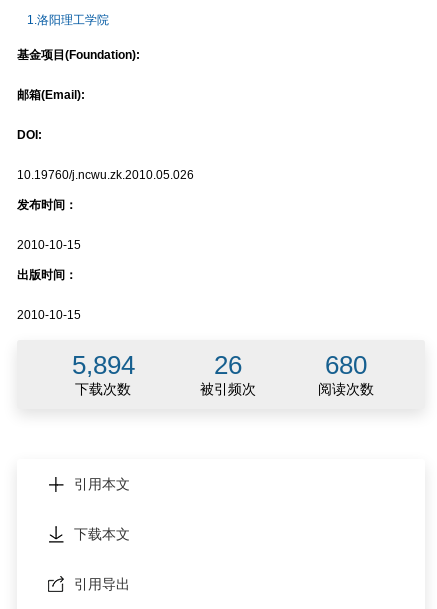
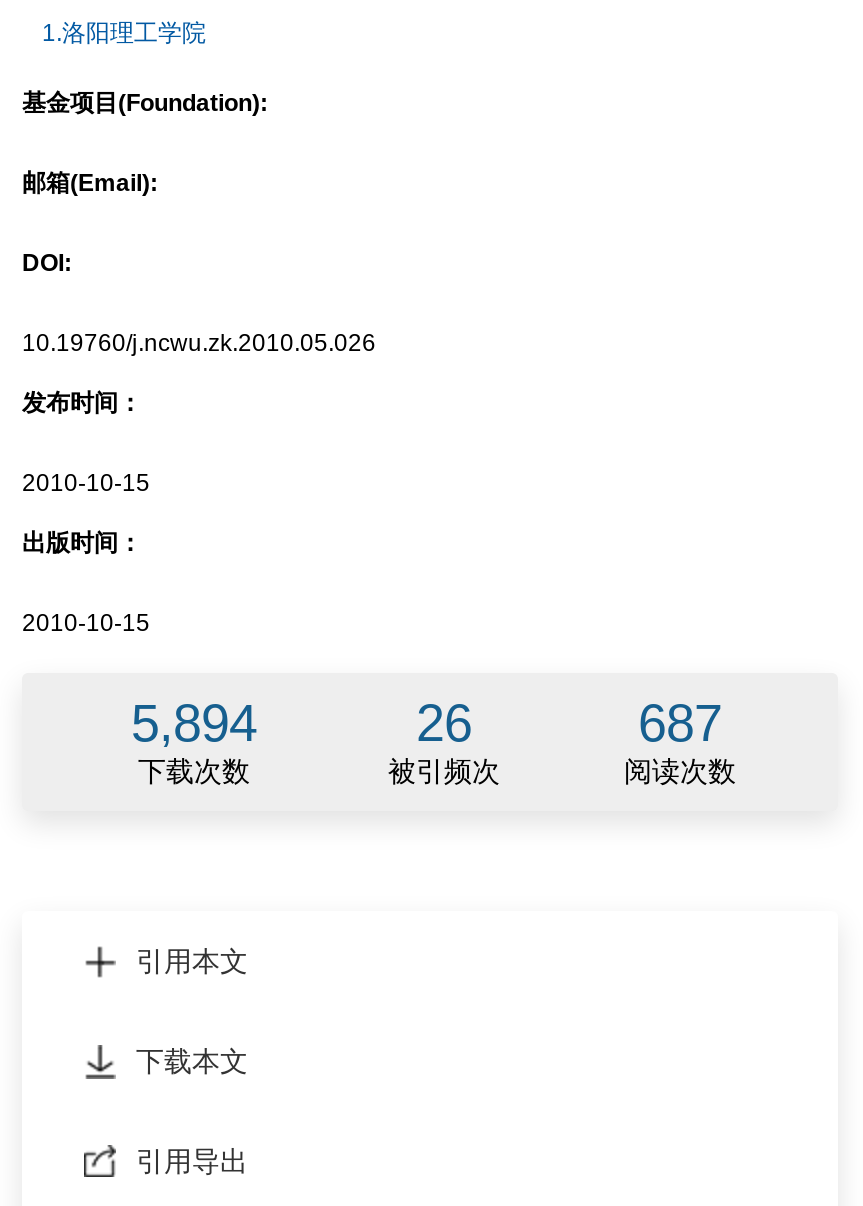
- 680
+ 687
